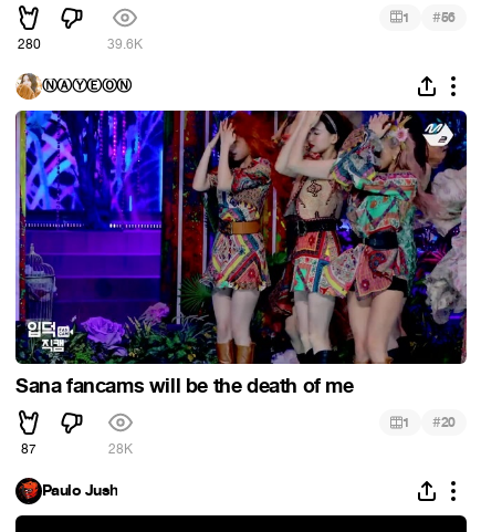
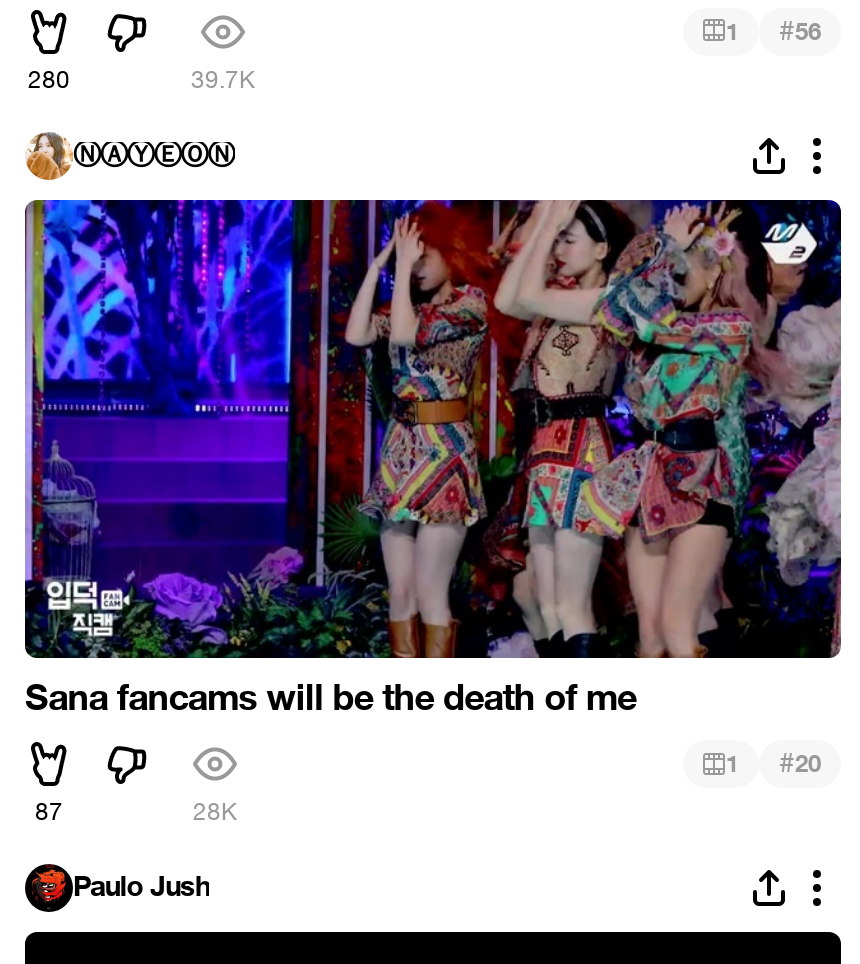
- 39.6K
+ 39.7K
